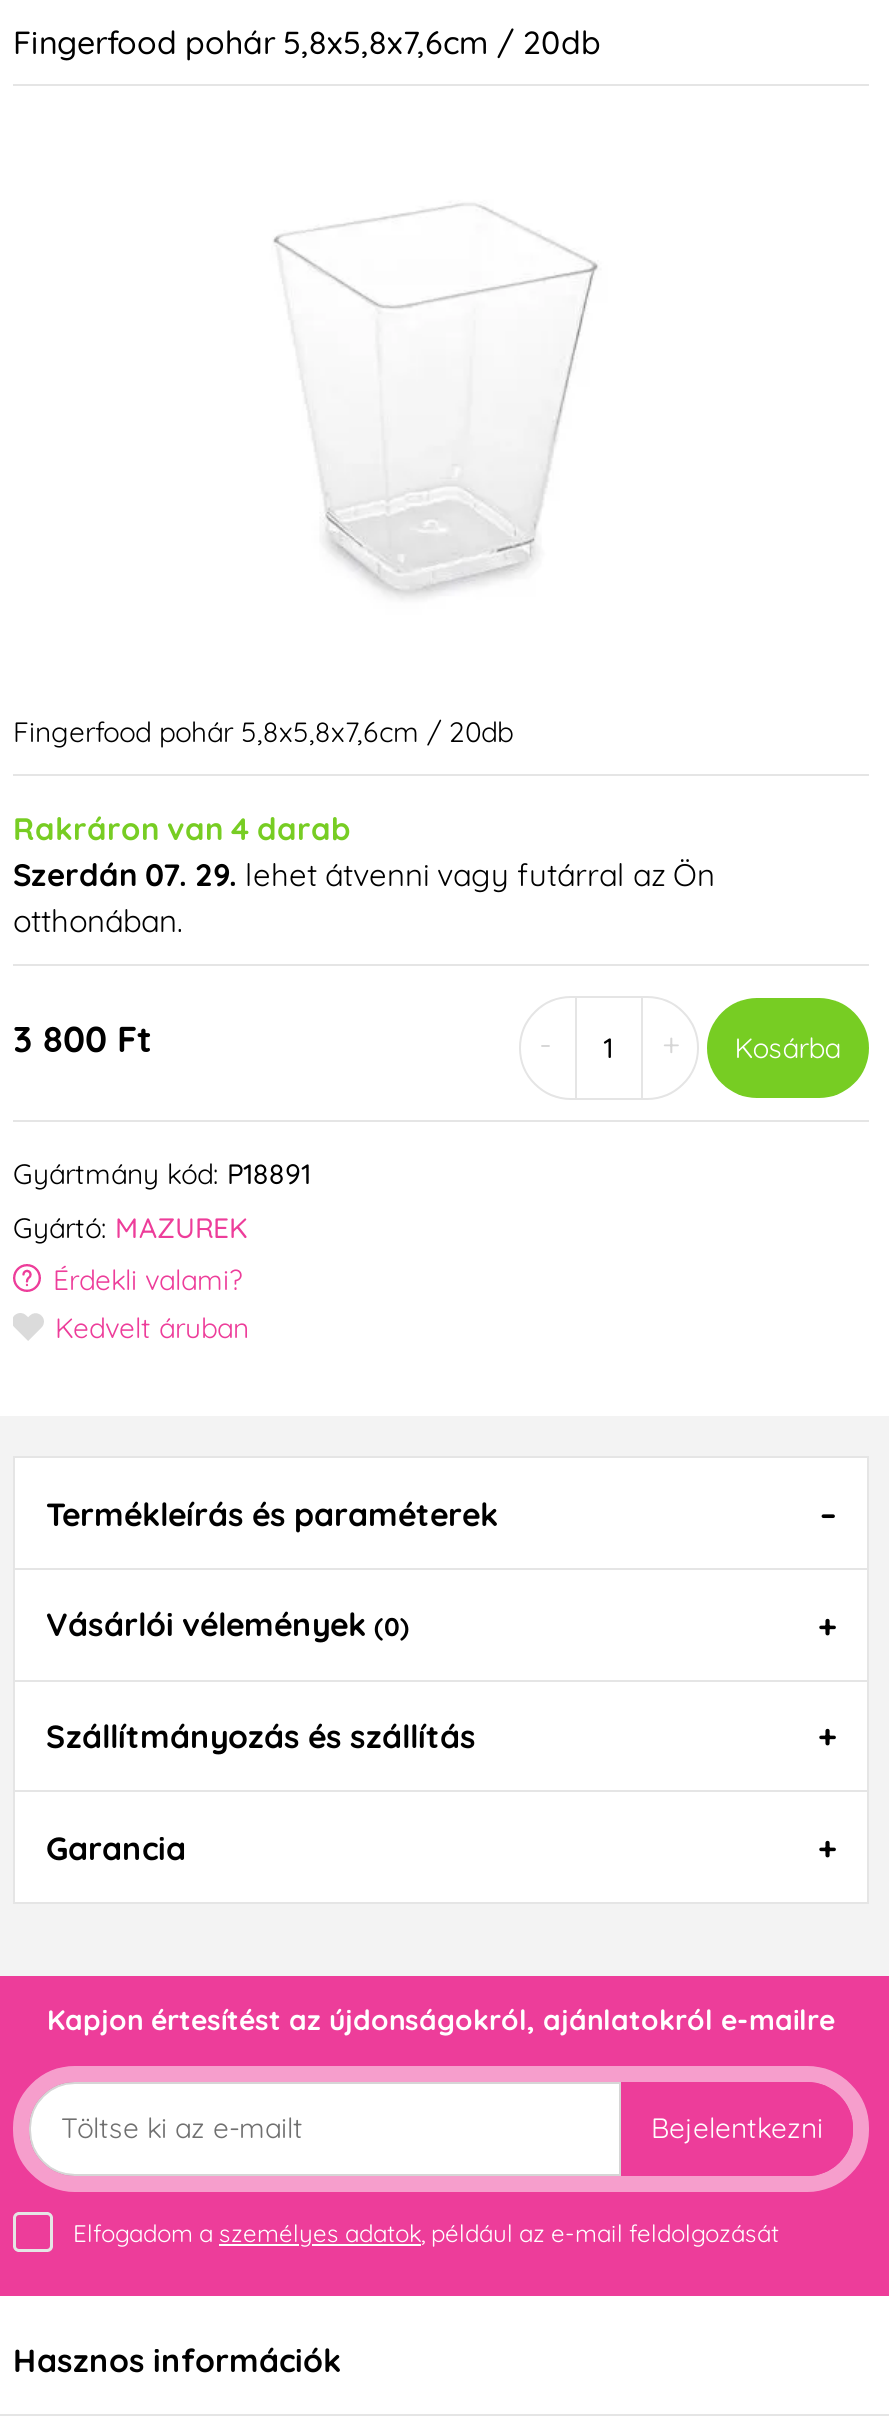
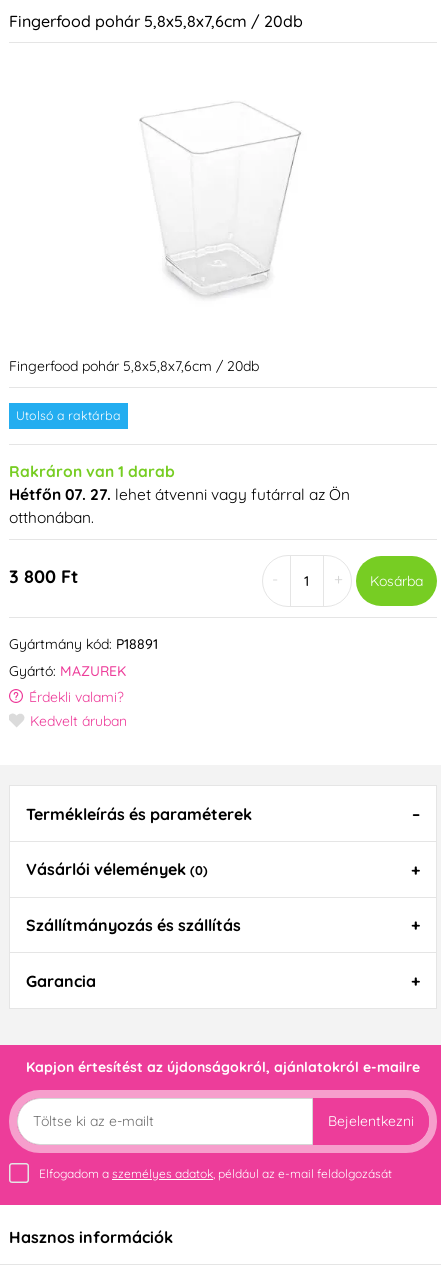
- Rakráron van 4 darab
- Szerdán 07. 29. lehet átvenni vagy futárral az Ön
+ Utolsó a raktárba
+ Rakráron van 1 darab
+ Hétfőn 07. 27. lehet átvenni vagy futárral az Ön
